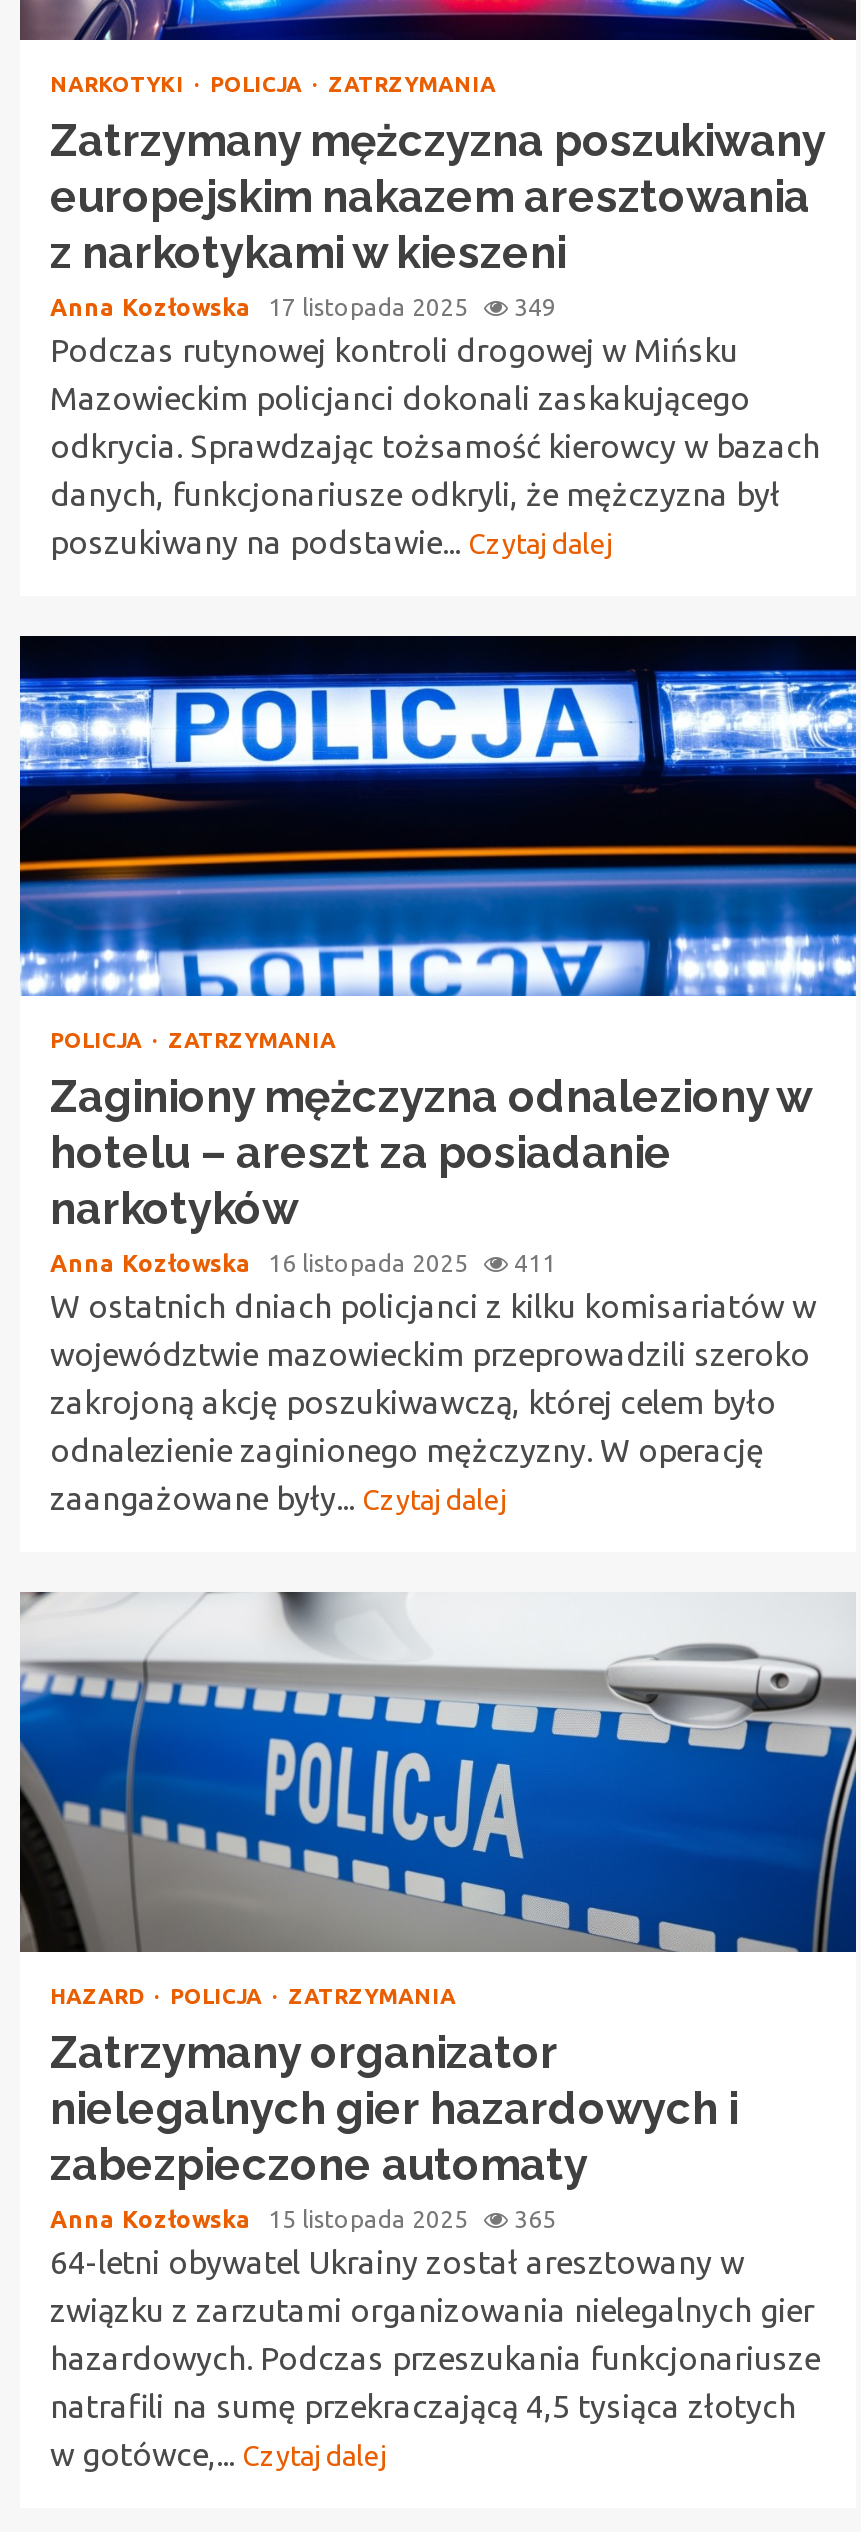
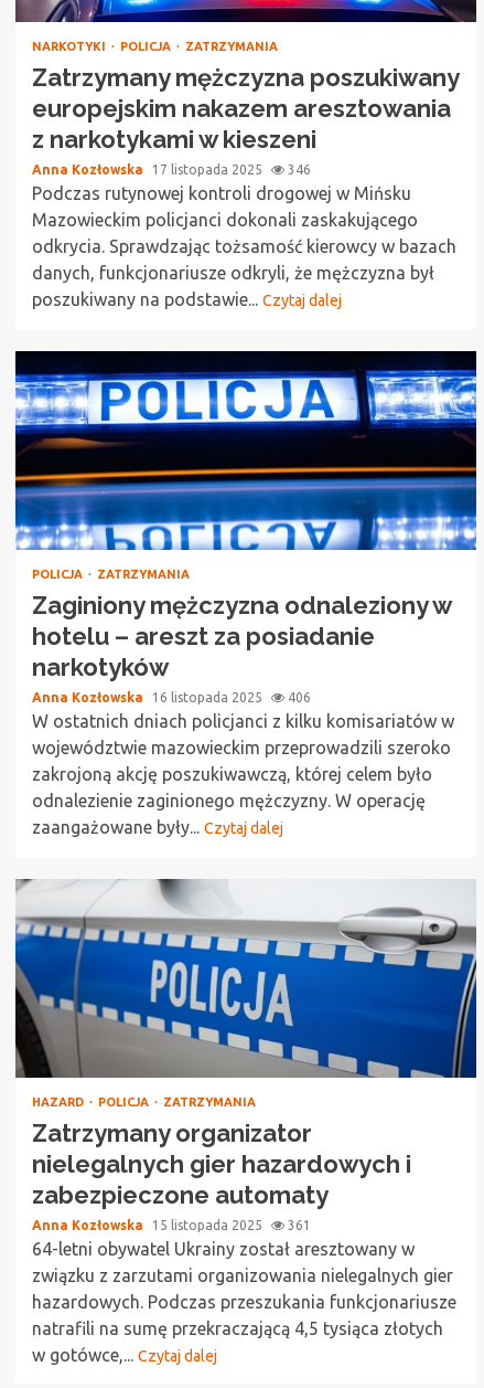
- Anna Kozłowska 17 listopada 2025 349
+ Anna Kozłowska 17 listopada 2025 346

- Anna Kozłowska 16 listopada 2025 411
+ Anna Kozłowska 16 listopada 2025 406

- Anna Kozłowska 15 listopada 2025 365
+ Anna Kozłowska 15 listopada 2025 361
